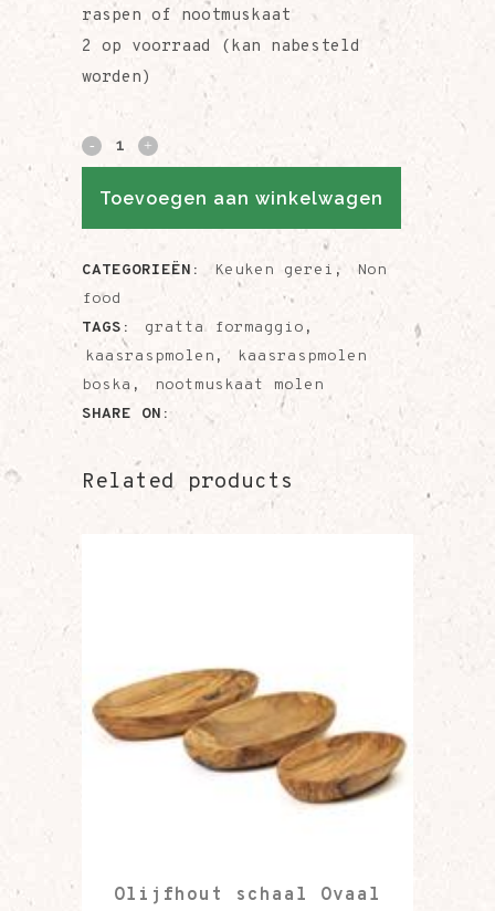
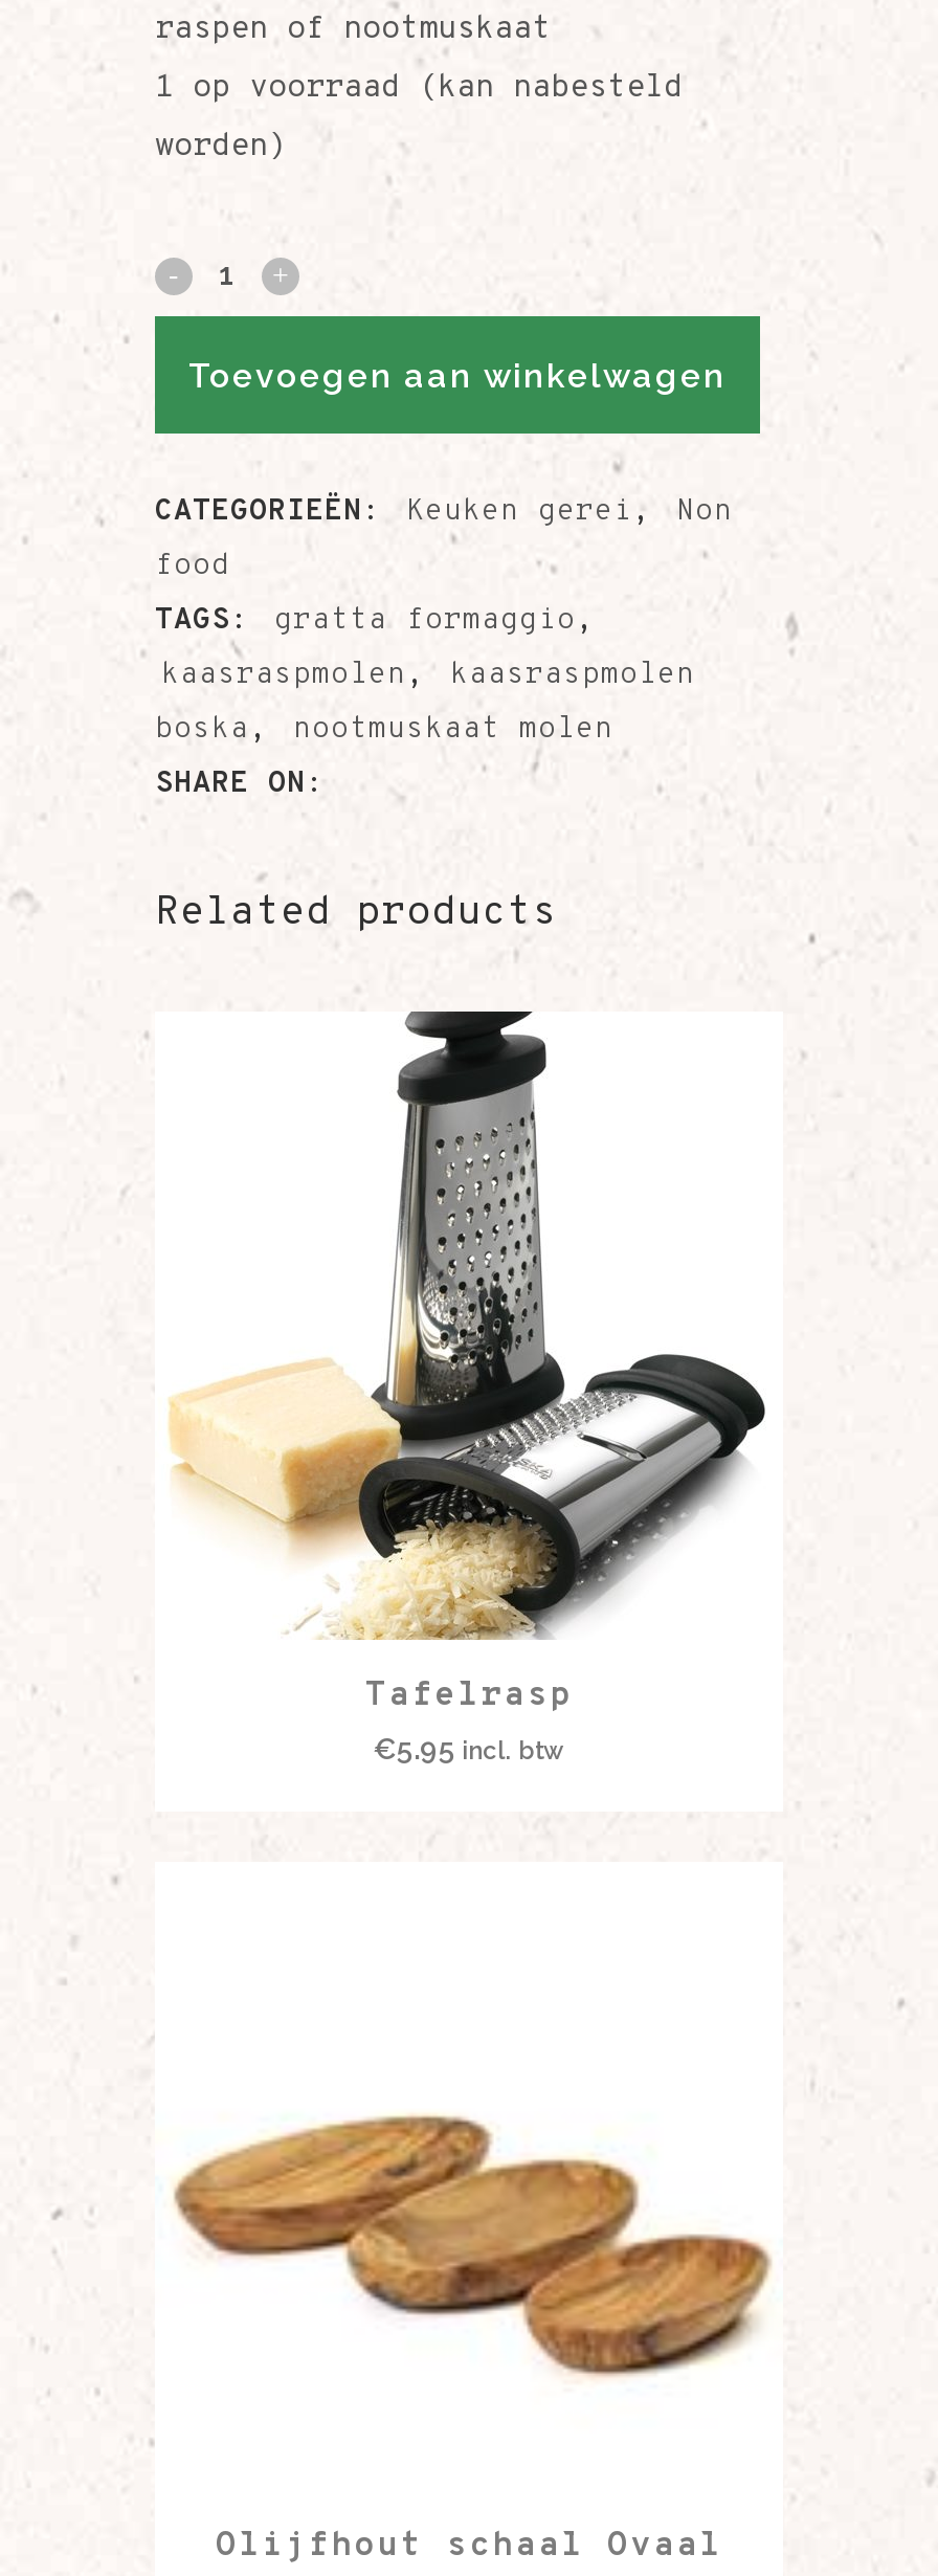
- 2 op voorraad (kan nabesteld
+ 1 op voorraad (kan nabesteld

+ [image]
+ Tafelrasp
+ €5.95 incl. btw
